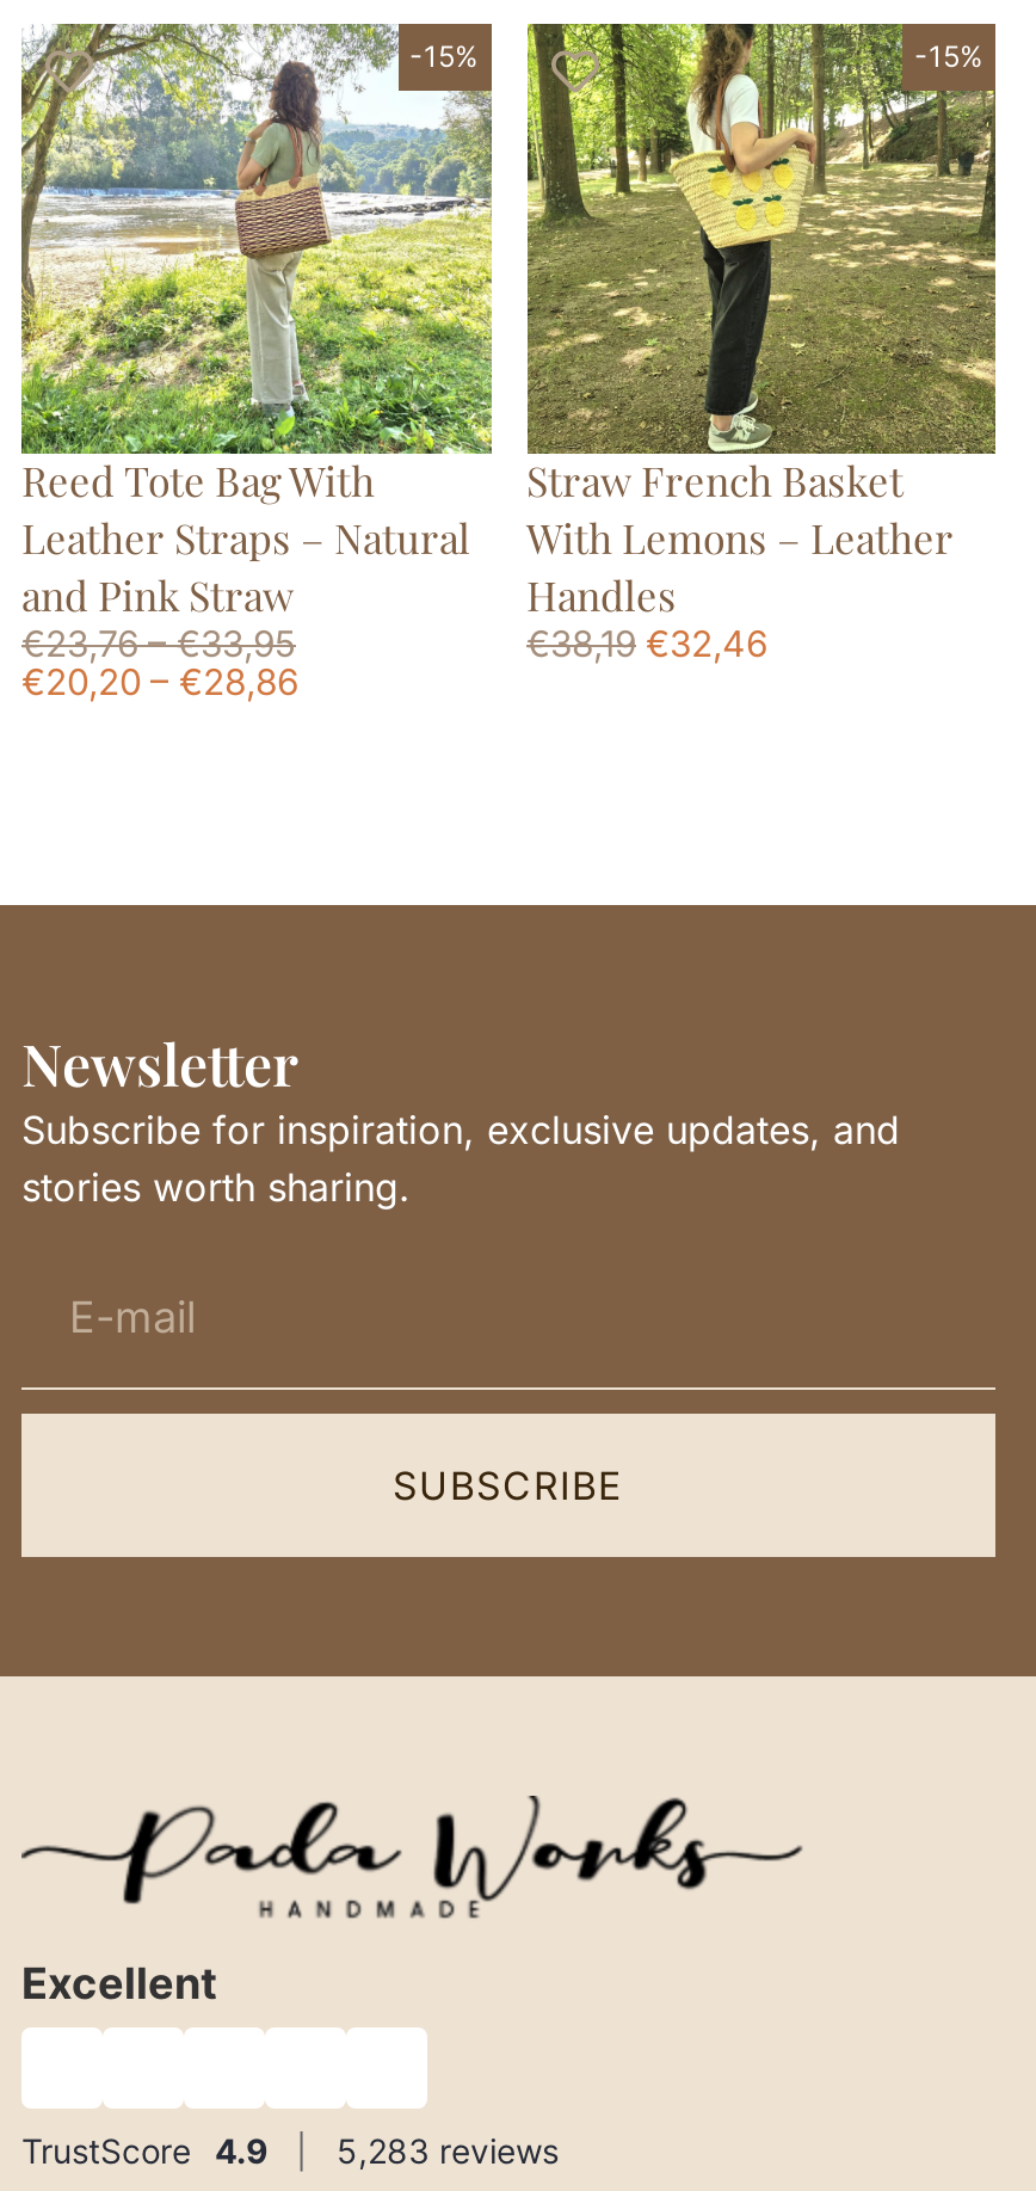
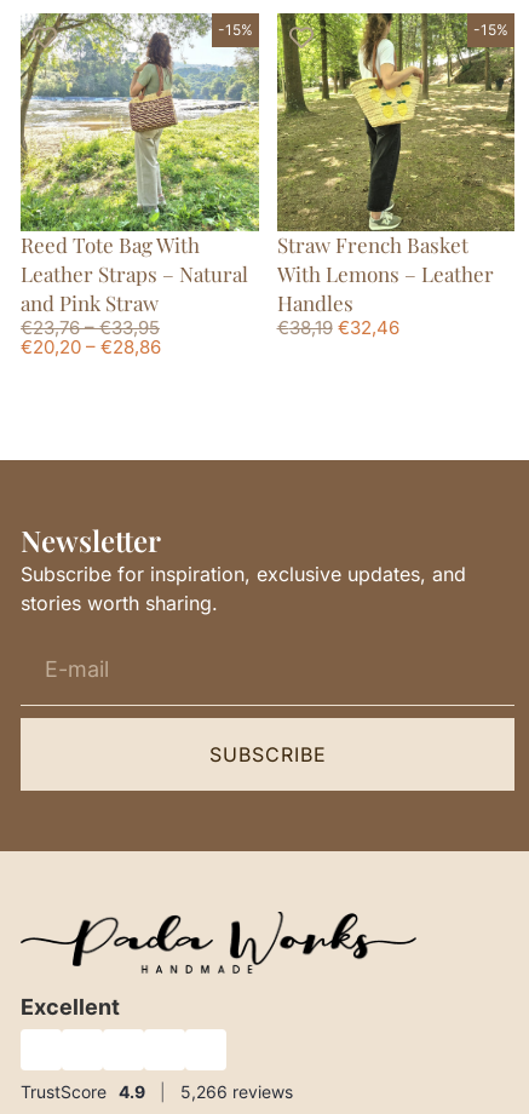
- 5,283 reviews
+ 5,266 reviews
